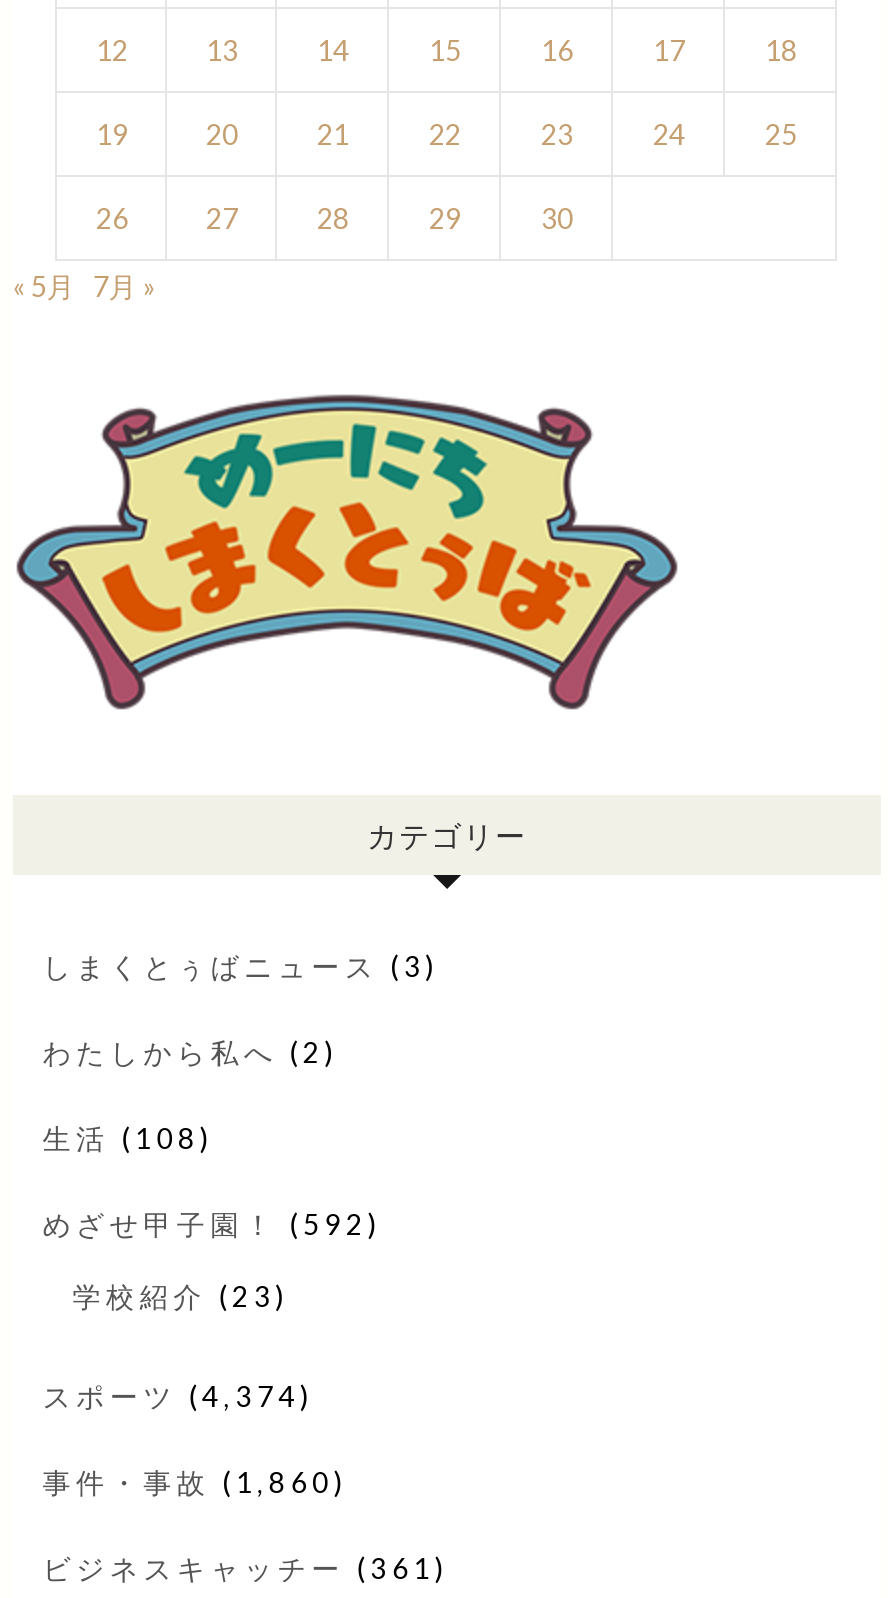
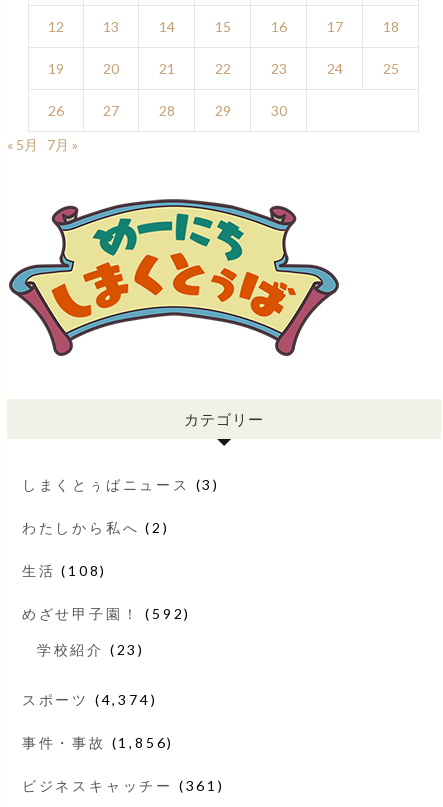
- 事件・事故(1,860)
+ 事件・事故(1,856)
